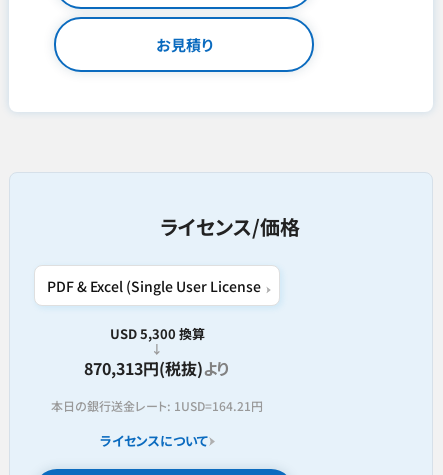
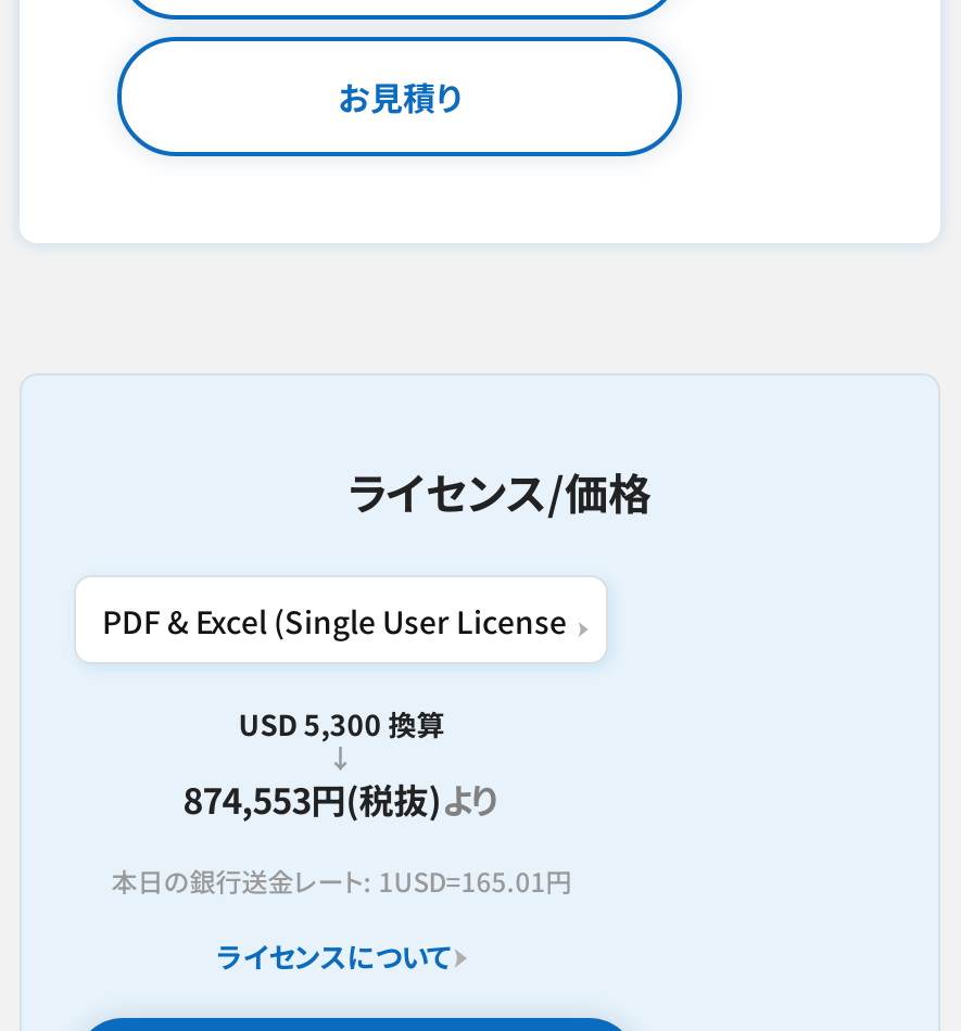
- 870,313円(税抜)より
+ 874,553円(税抜)より

- 本日の銀行送金レート: 1USD=164.21円
+ 本日の銀行送金レート: 1USD=165.01円
